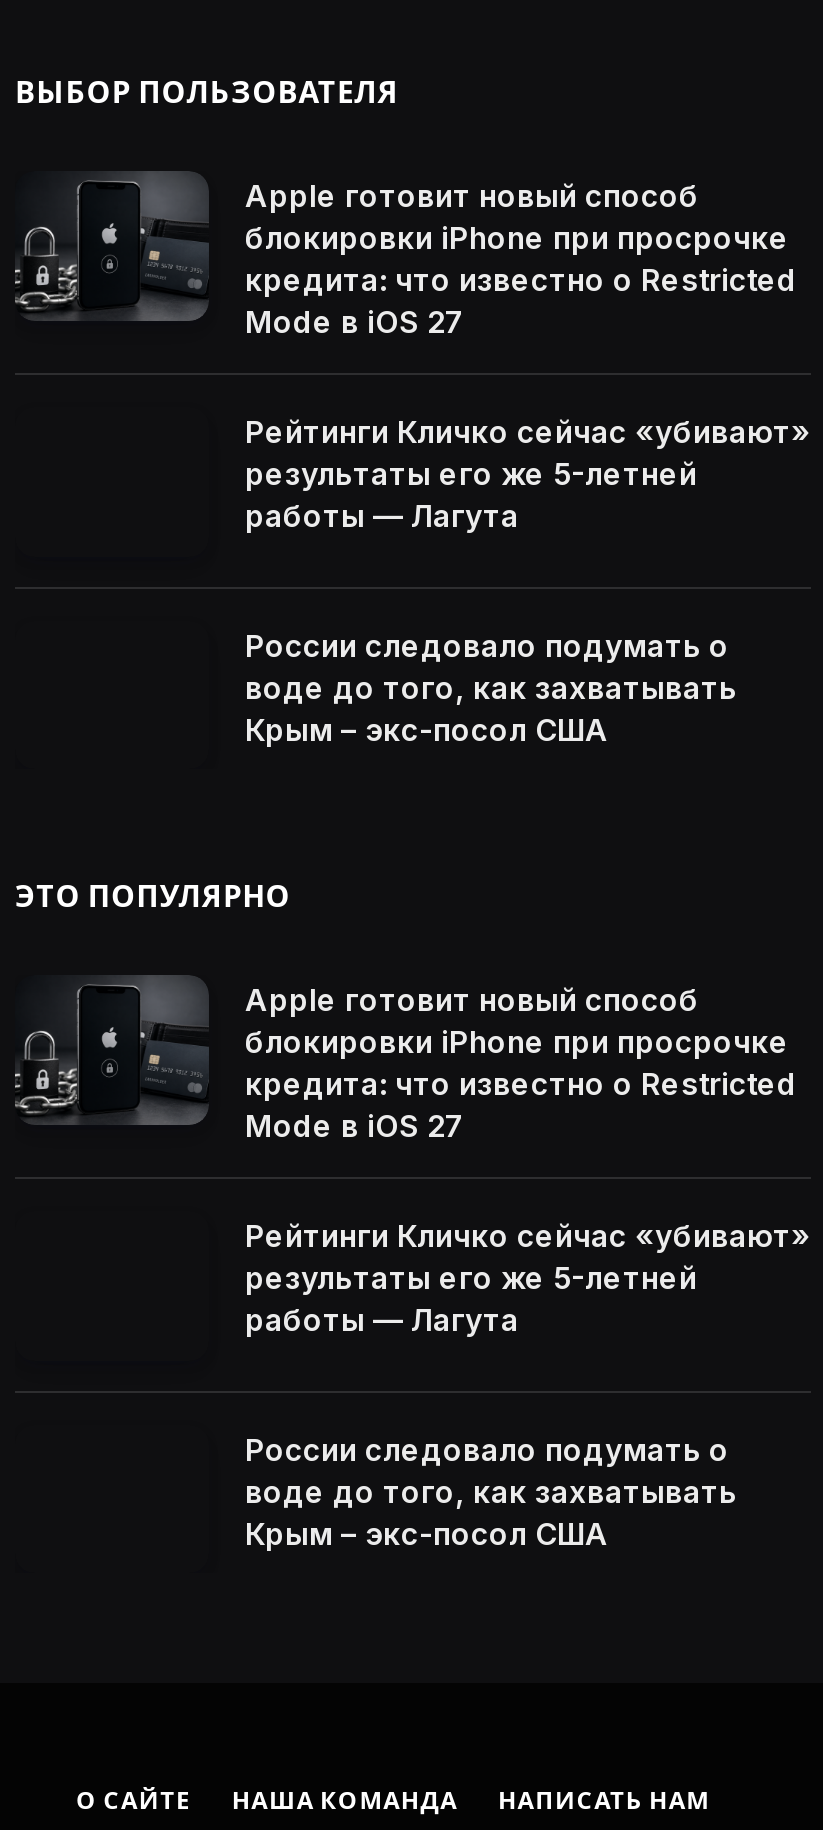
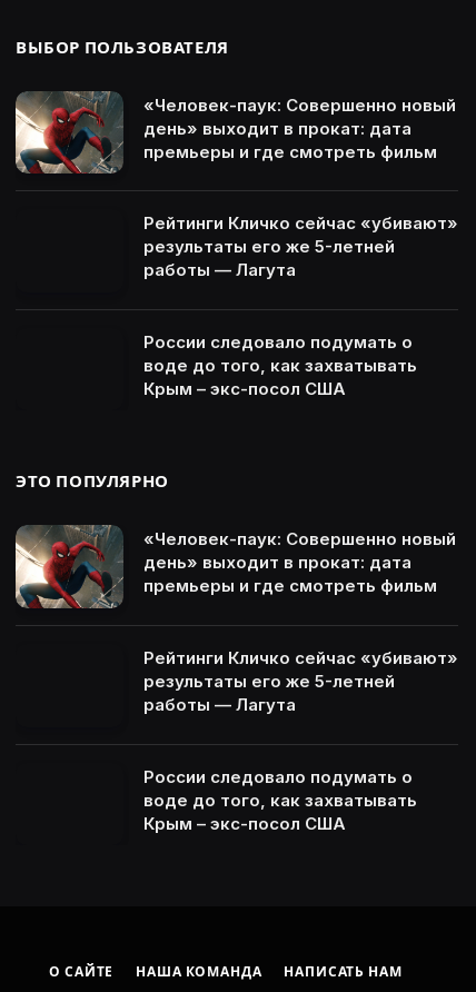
- [image]
- Apple готовит новый способ
- блокировки iPhone при просрочке
- кредита: что известно о Restricted
- Mode в iOS 27
+ [image]
+ «Человек-паук: Совершенно новый
+ день» выходит в прокат: дата
+ премьеры и где смотреть фильм

- [image]
- Apple готовит новый способ
- блокировки iPhone при просрочке
- кредита: что известно о Restricted
- Mode в iOS 27
+ [image]
+ «Человек-паук: Совершенно новый
+ день» выходит в прокат: дата
+ премьеры и где смотреть фильм
